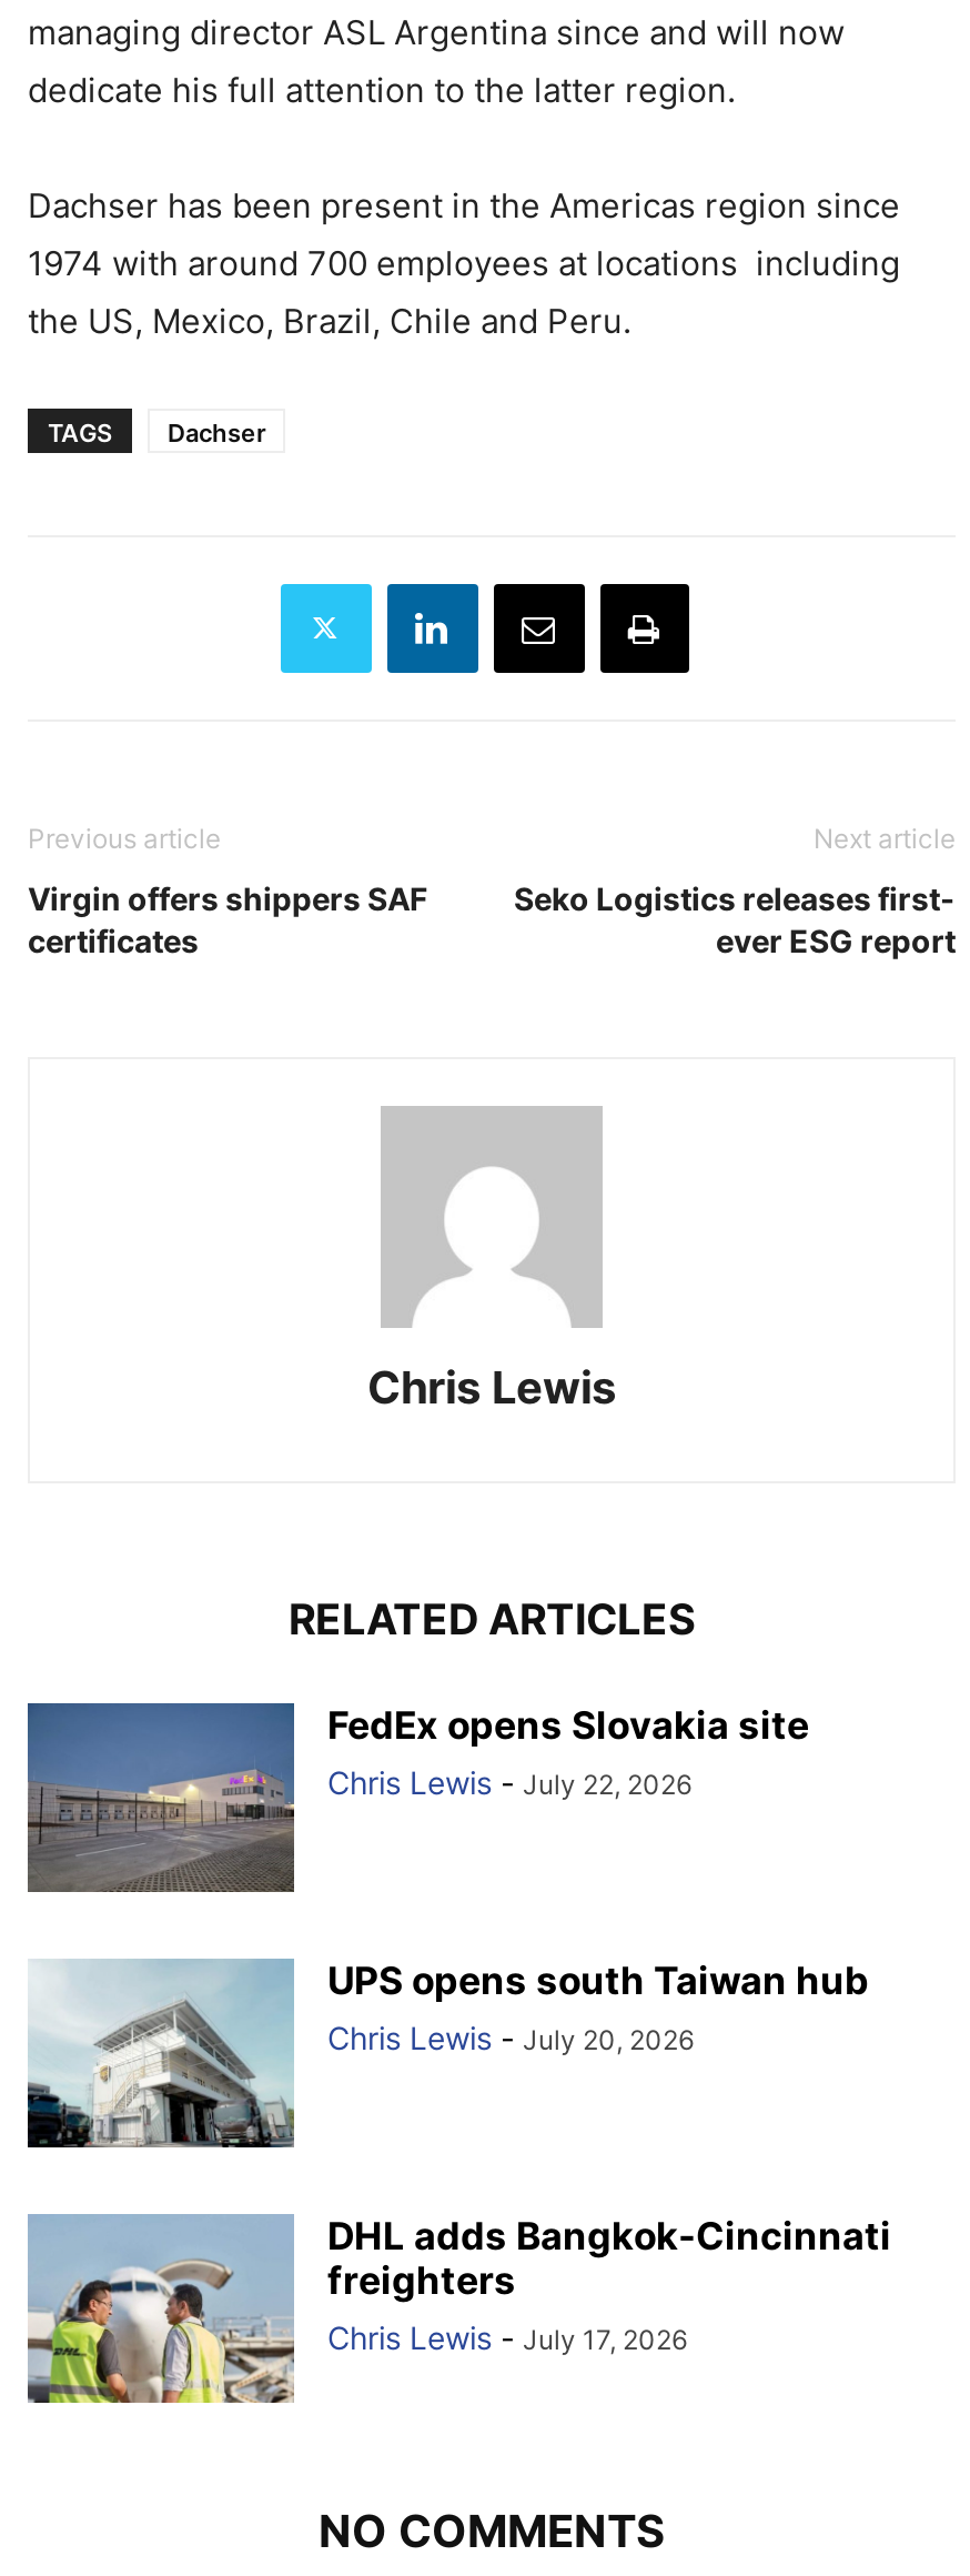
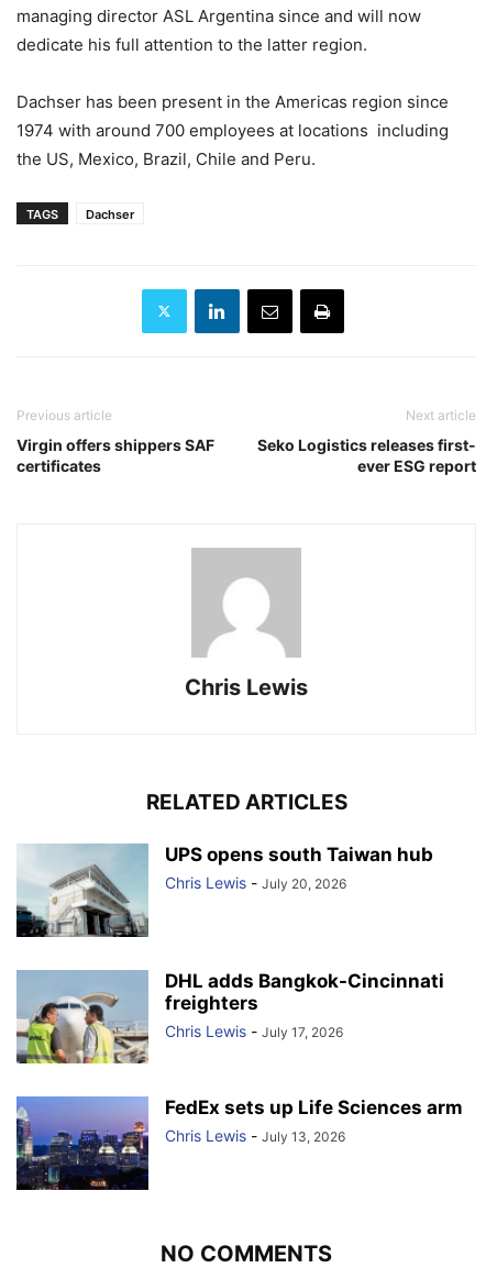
- [image]
- FedEx opens Slovakia site
- Chris Lewis - July 22, 2026

moved up: [image] | UPS opens south Taiwan hub | Chris Lewis - July 20, 2026 | DHL adds Bangkok-Cincinnati | freighters | Chris Lewis - July 17, 2026

+ [image]
+ FedEx sets up Life Sciences arm
+ Chris Lewis - July 13, 2026
